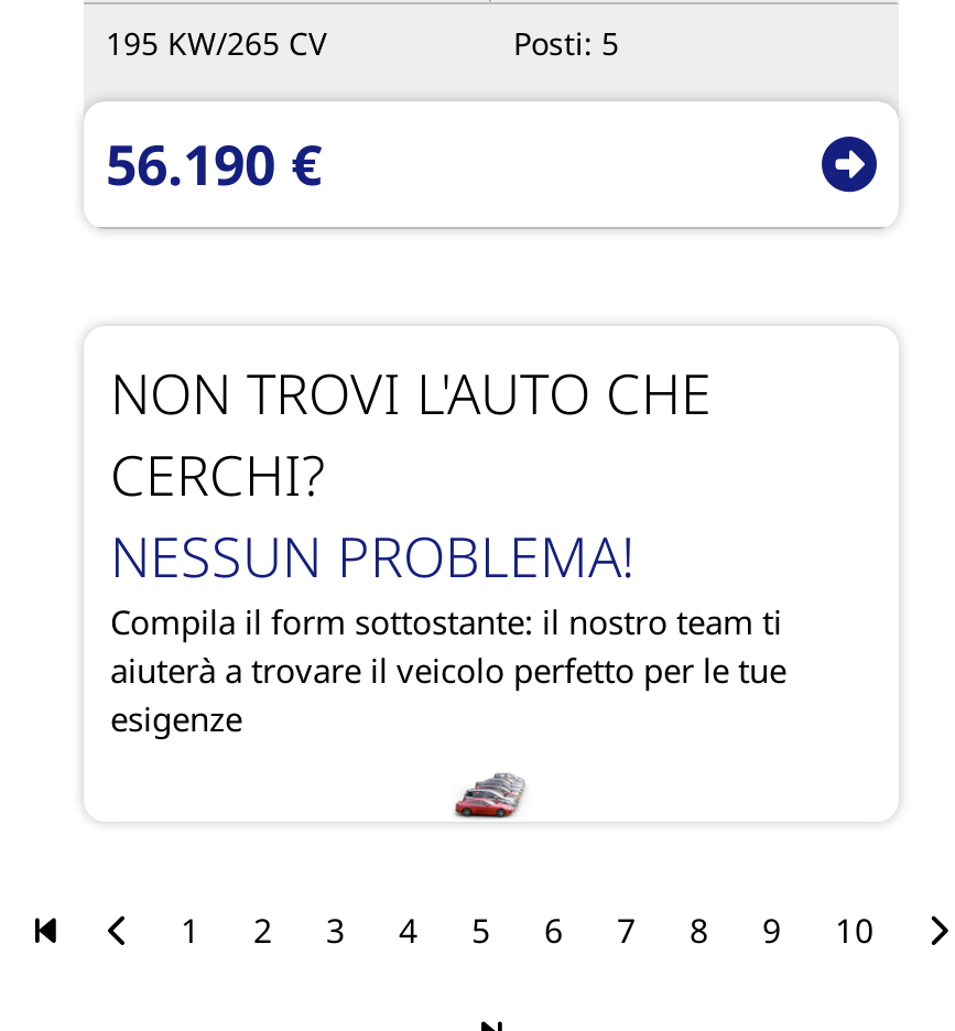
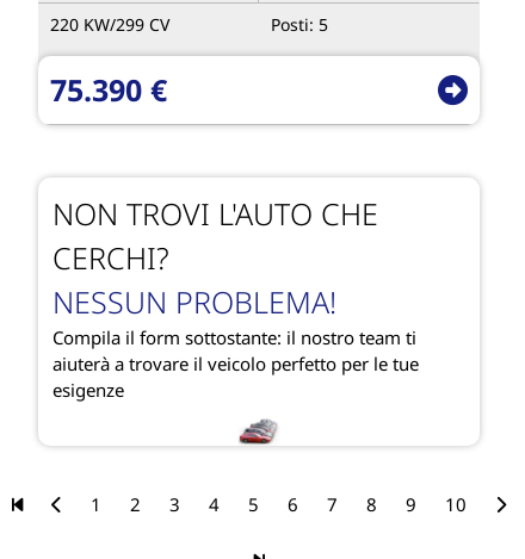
- 195 KW/265 CV
+ 220 KW/299 CV

- 56.190 €
+ 75.390 €
